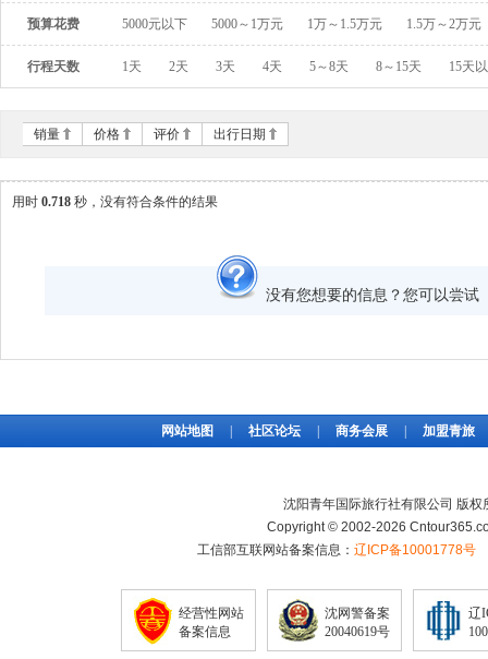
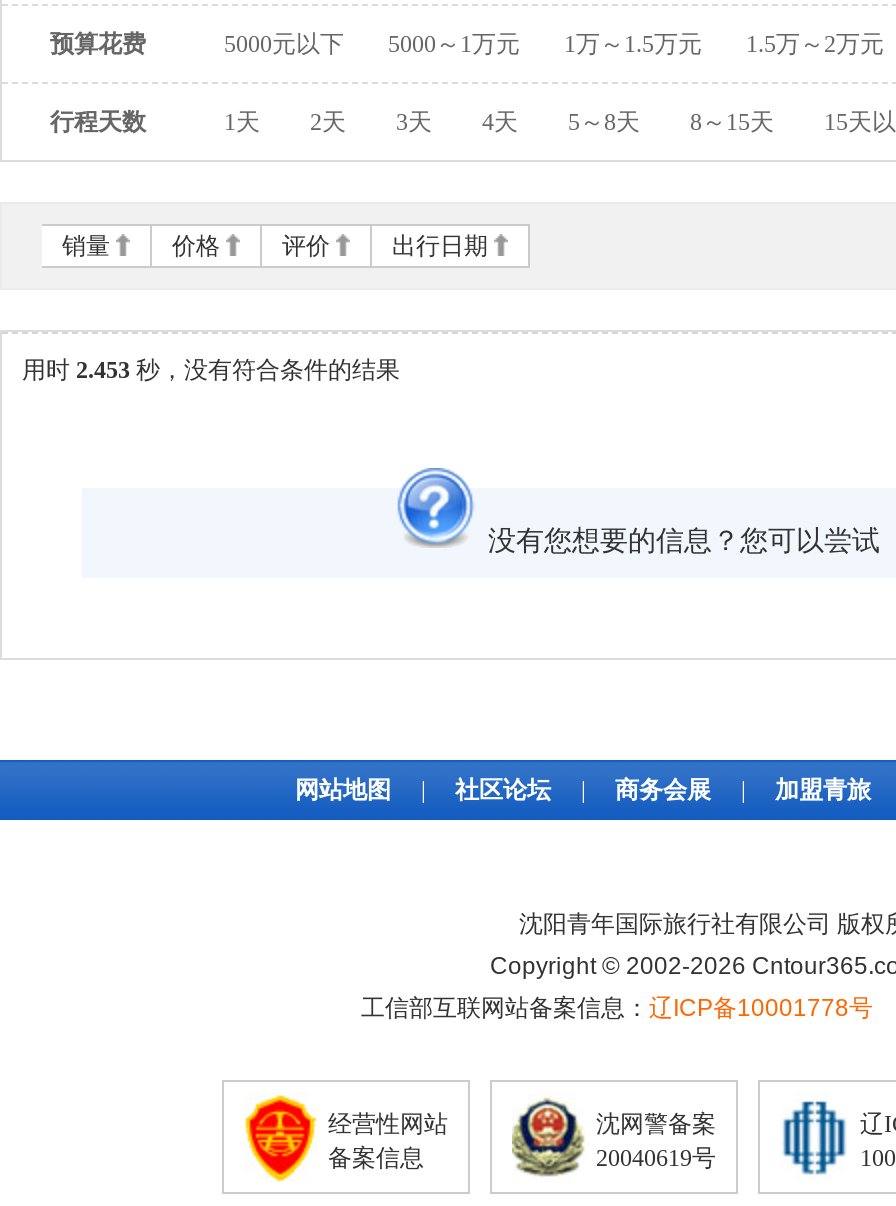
- 用时0.718秒，没有符合条件的结果
+ 用时2.453秒，没有符合条件的结果
